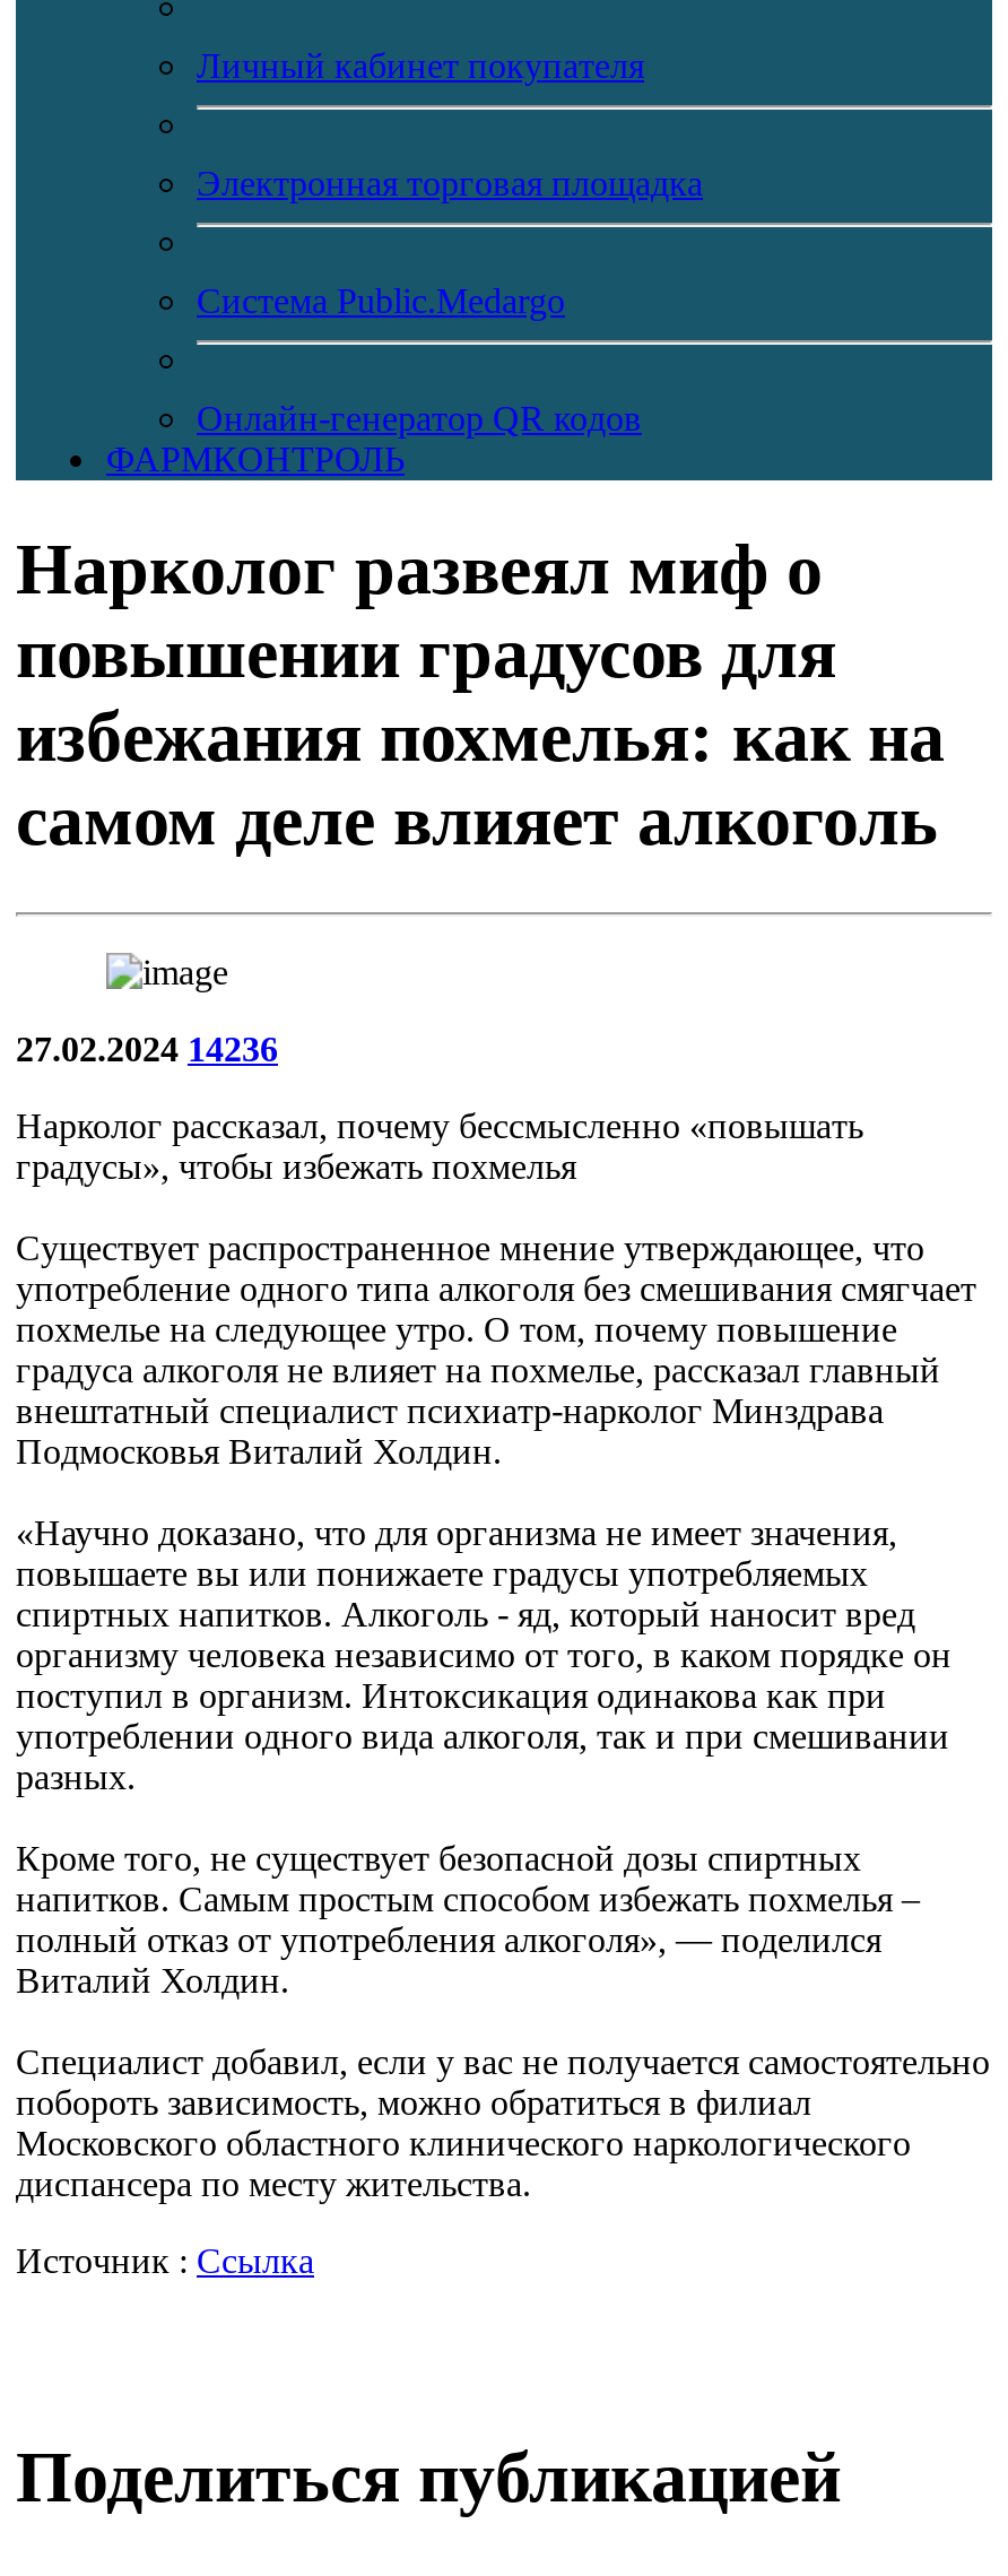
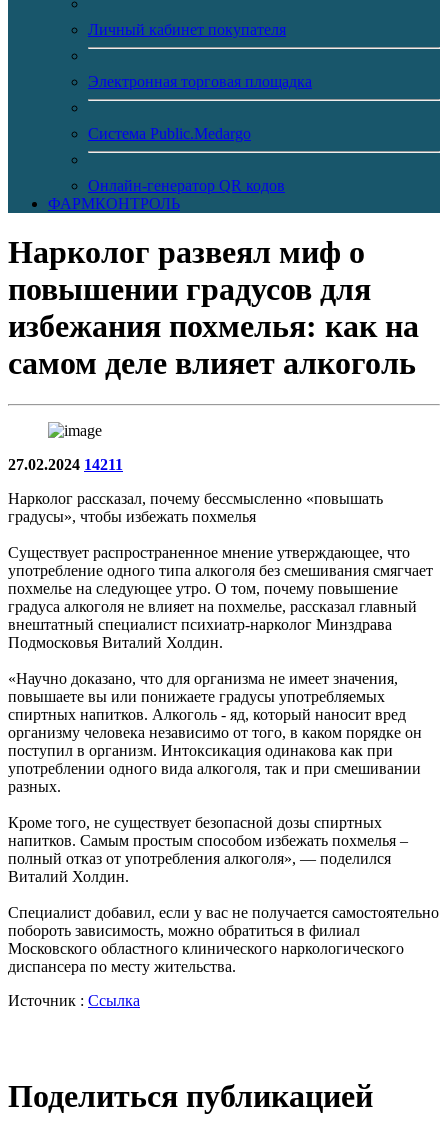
- 27.02.2024 14236
+ 27.02.2024 14211
